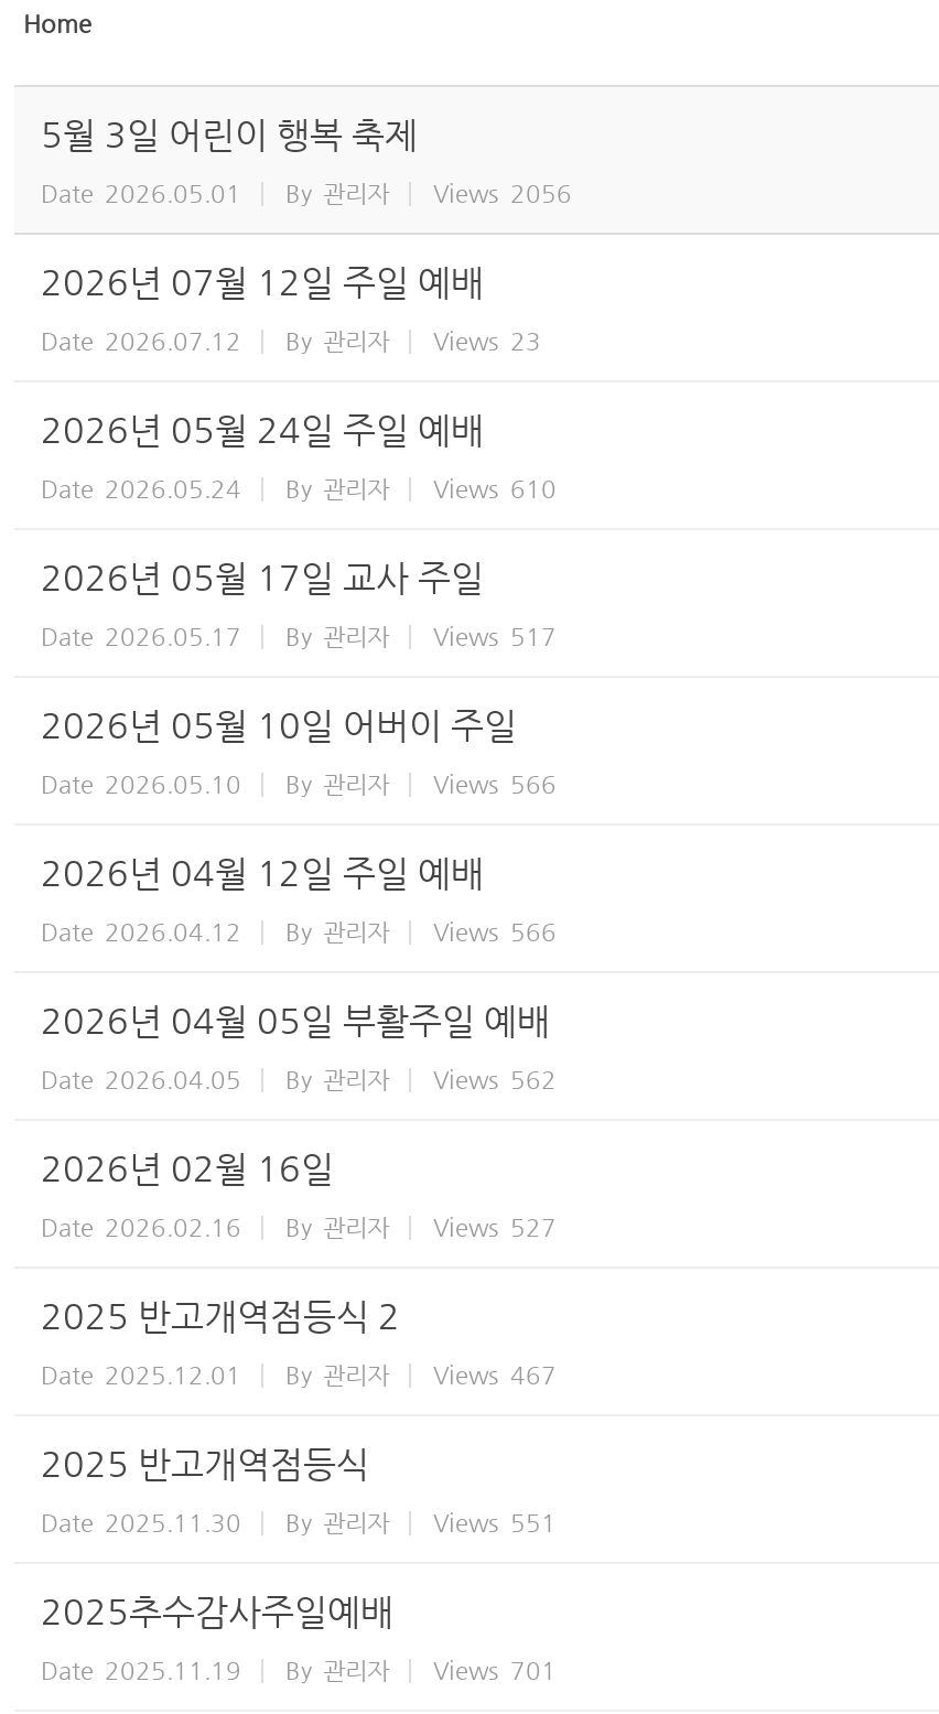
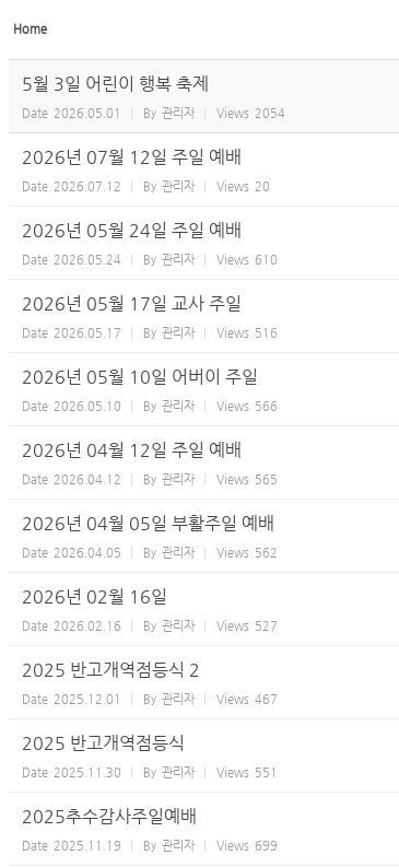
- Date 2026.05.01 By 관리자 Views 2056
+ Date 2026.05.01 By 관리자 Views 2054

- Date 2026.07.12 By 관리자 Views 23
+ Date 2026.07.12 By 관리자 Views 20

- Date 2026.05.17 By 관리자 Views 517
+ Date 2026.05.17 By 관리자 Views 516

- Date 2026.04.12 By 관리자 Views 566
+ Date 2026.04.12 By 관리자 Views 565

- Date 2025.11.19 By 관리자 Views 701
+ Date 2025.11.19 By 관리자 Views 699
